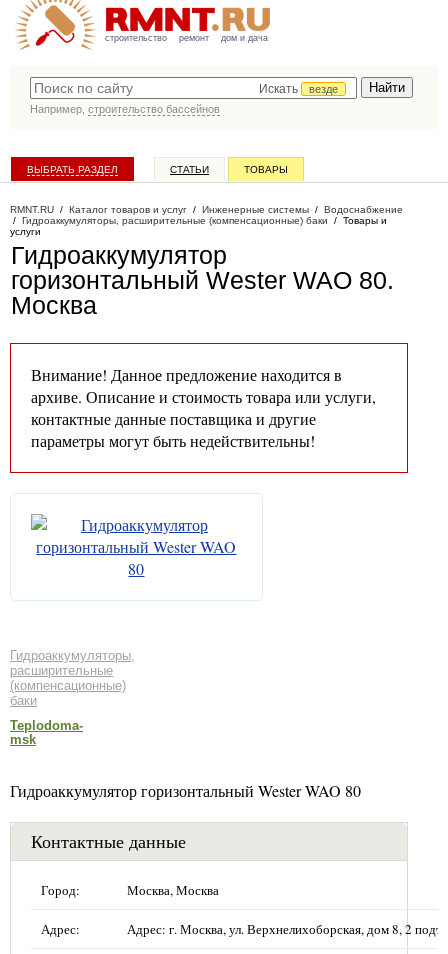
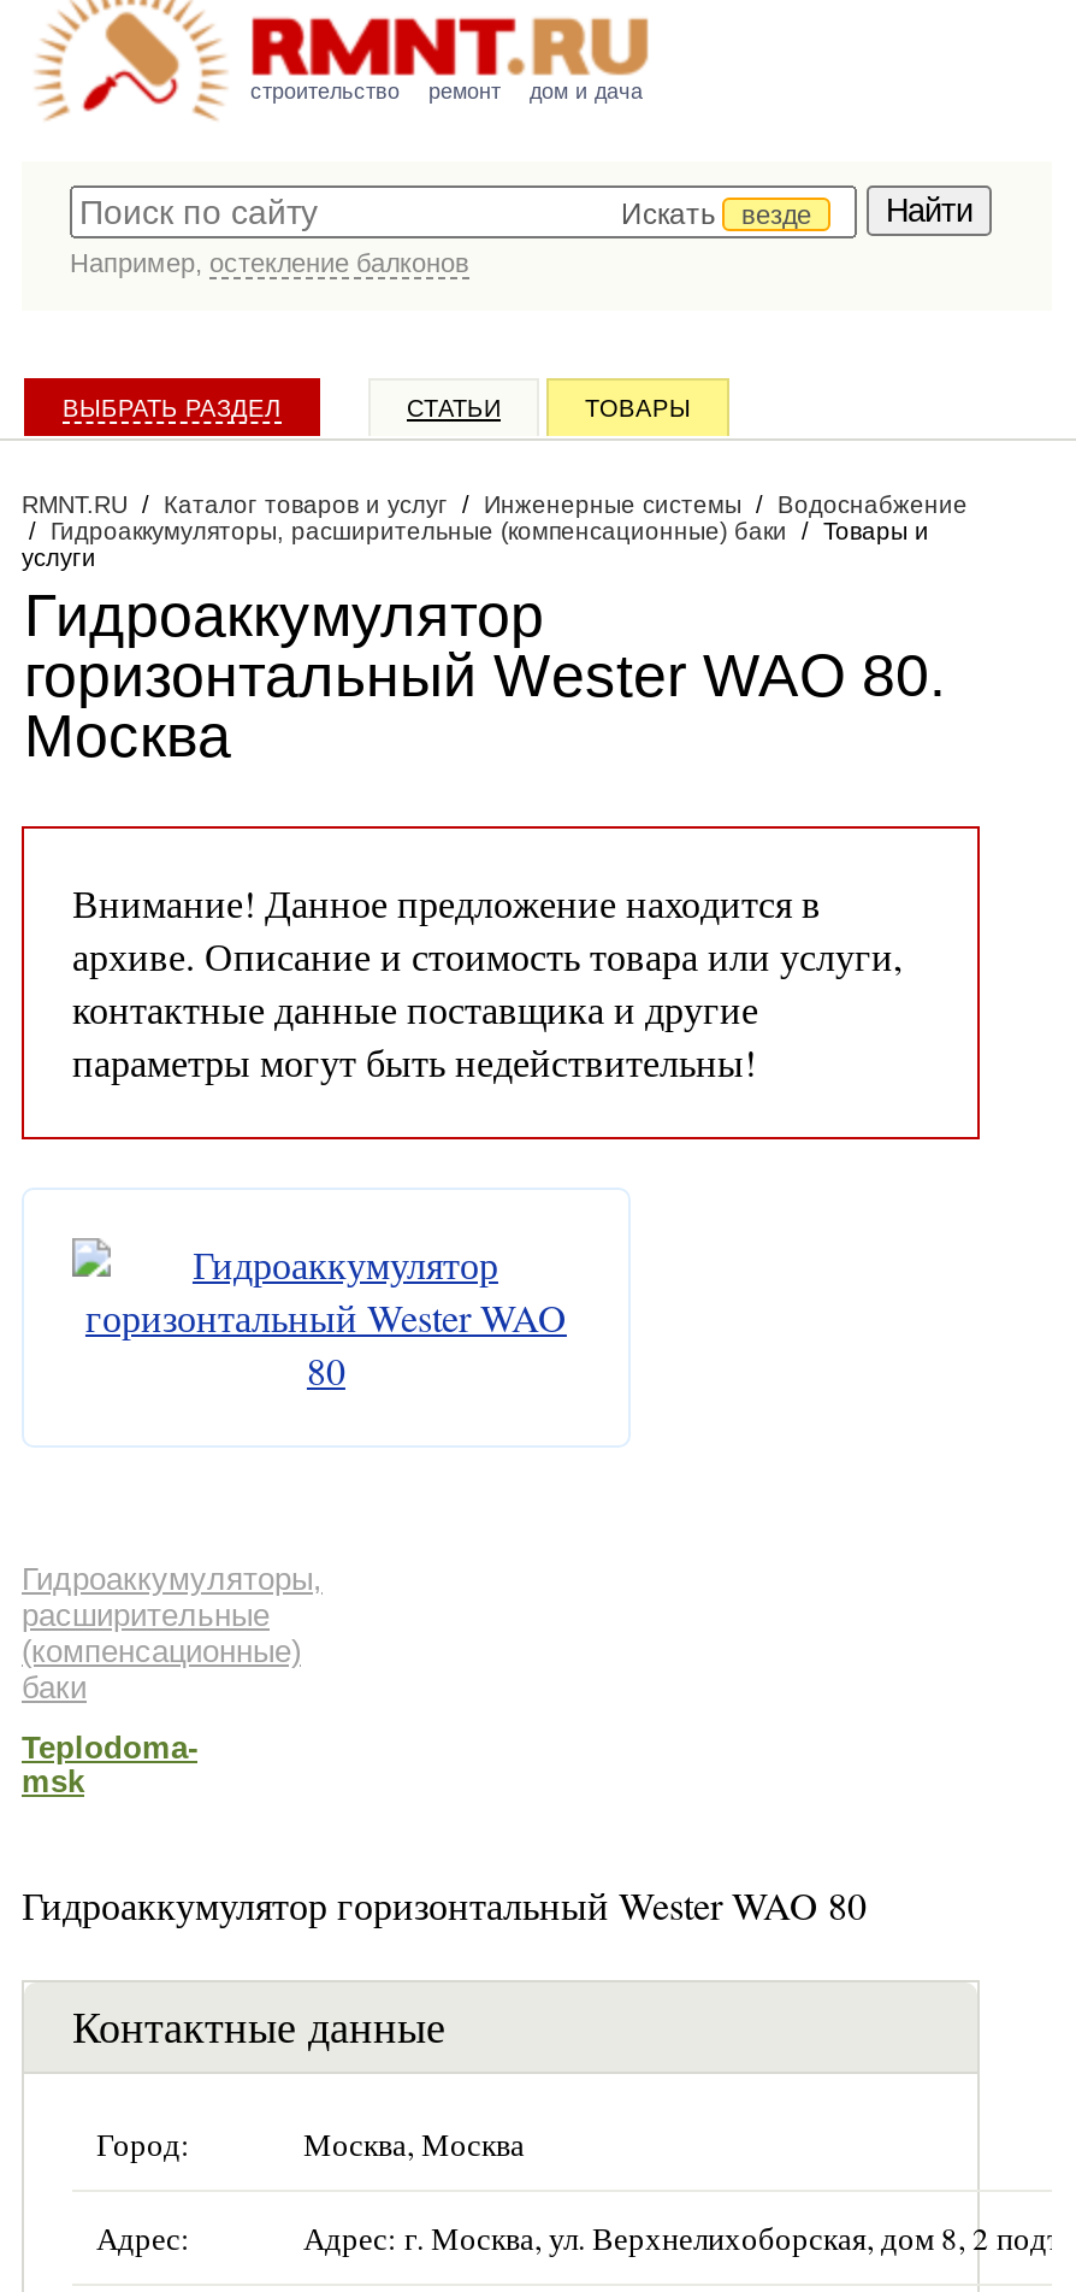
- Например, строительство бассейнов
+ Например, остекление балконов
